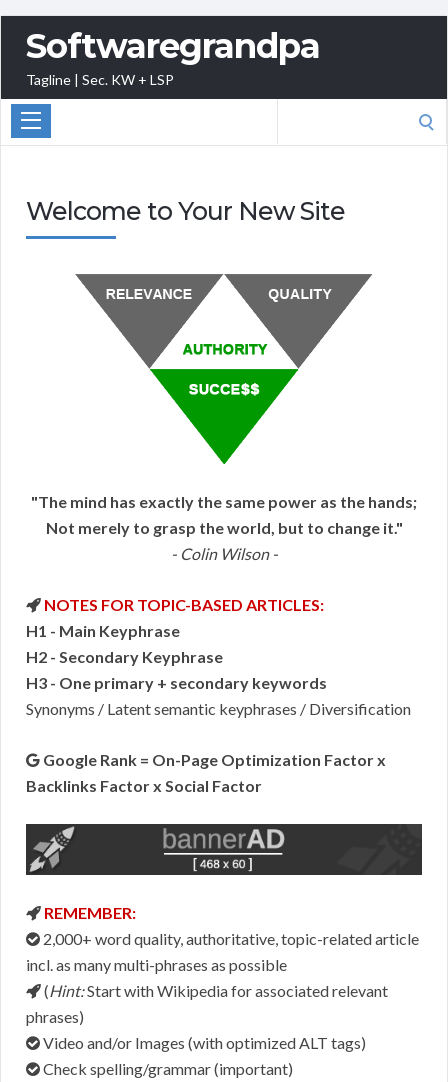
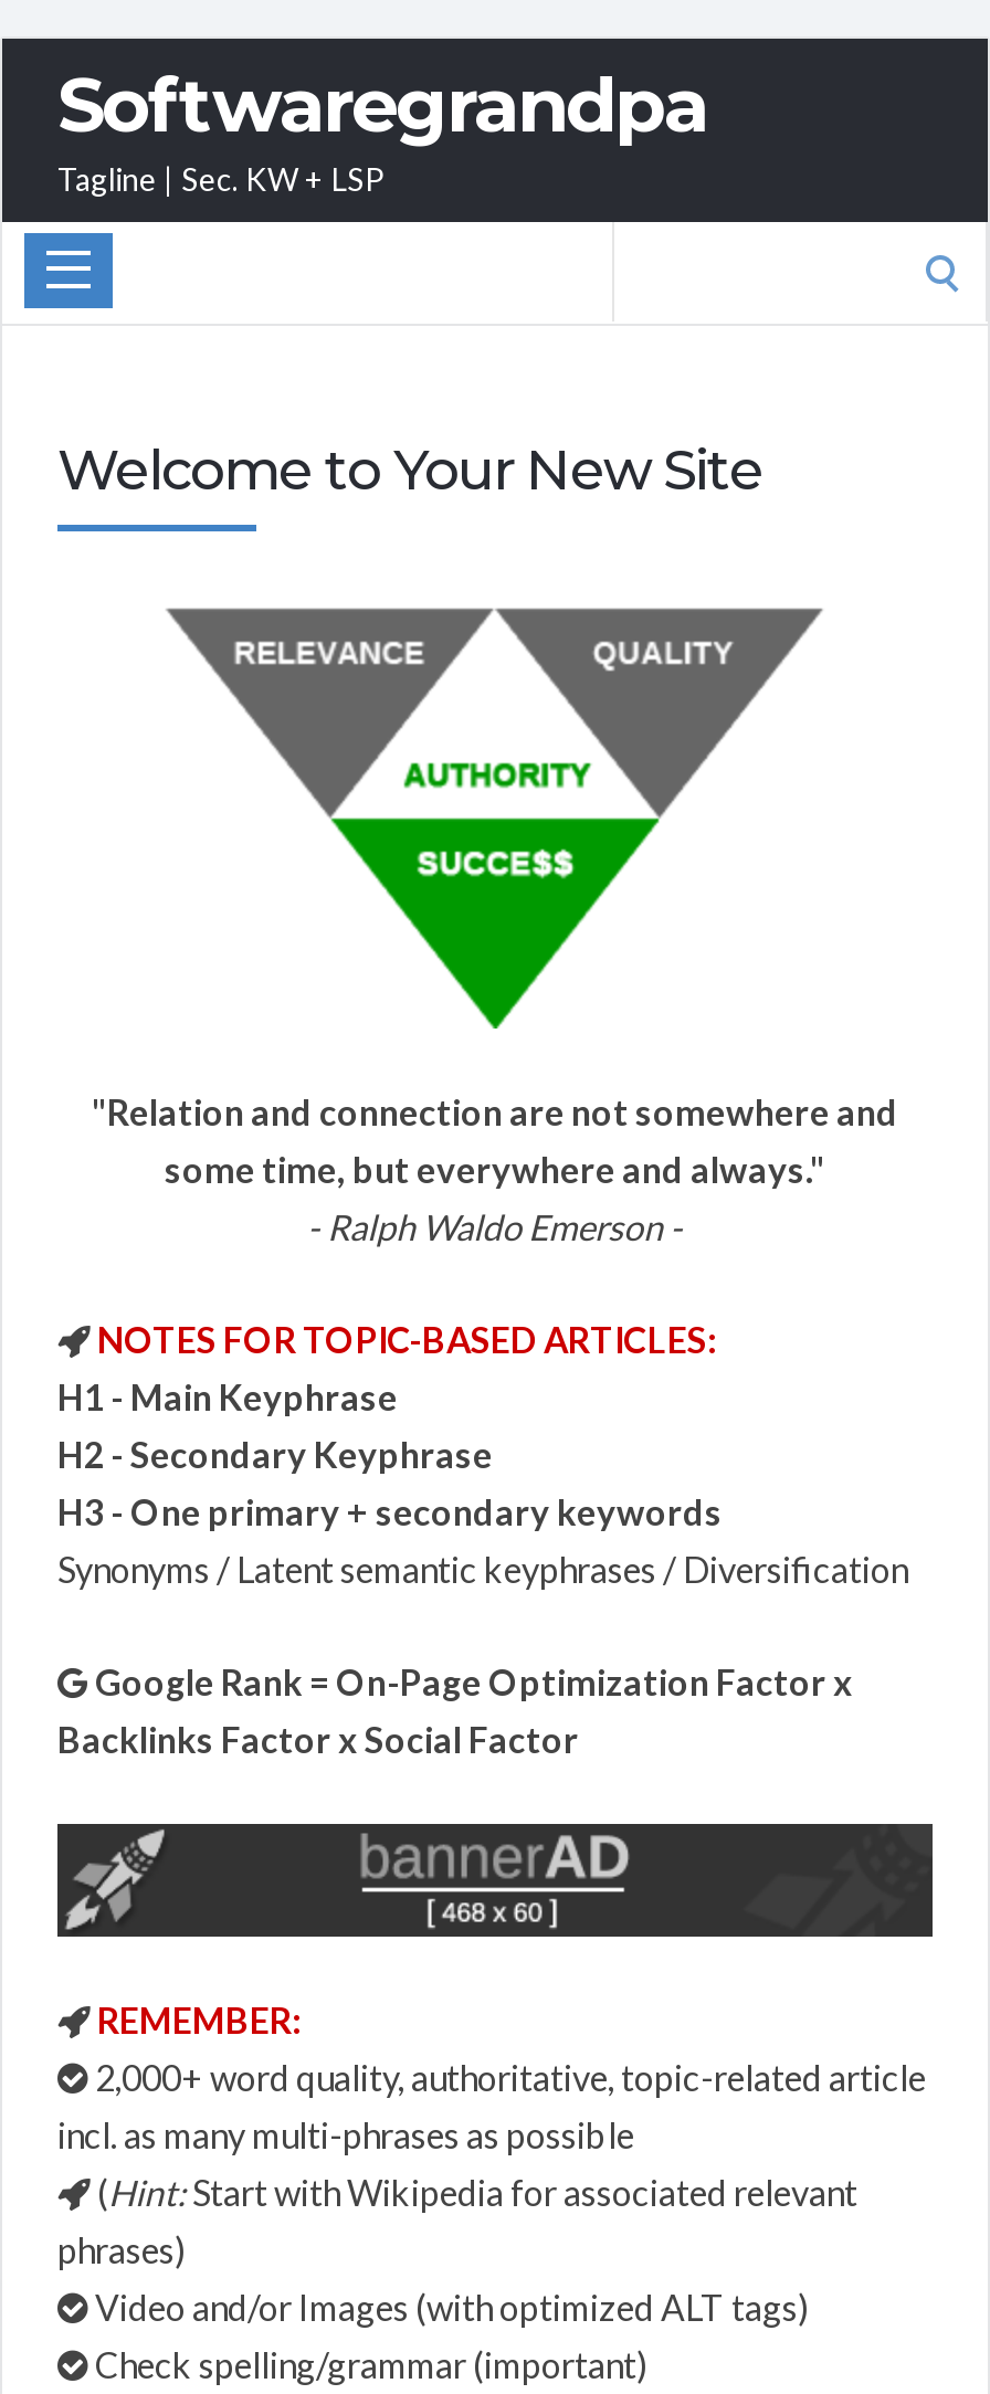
- "The mind has exactly the same power as the hands;
- Not merely to grasp the world, but to change it."
- - Colin Wilson -
+ "Relation and connection are not somewhere and
+ some time, but everywhere and always."
+ - Ralph Waldo Emerson -
